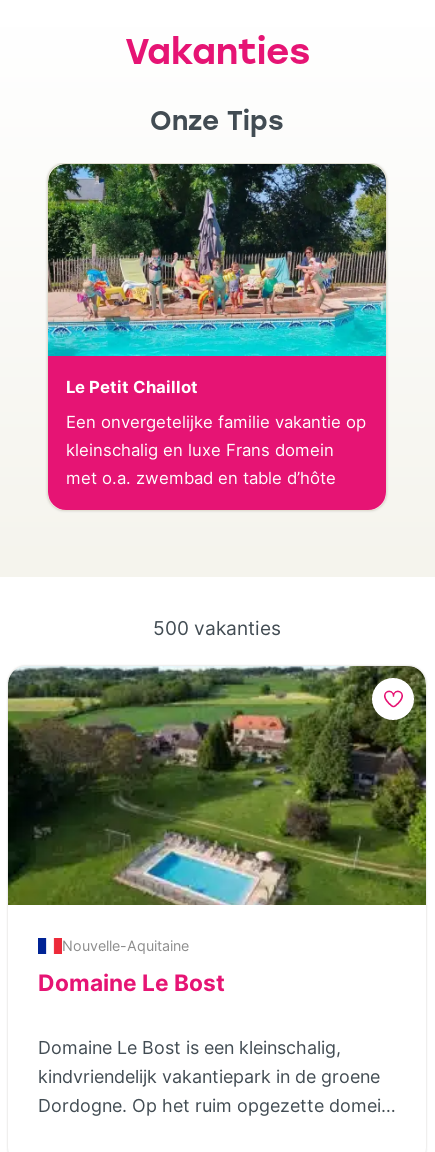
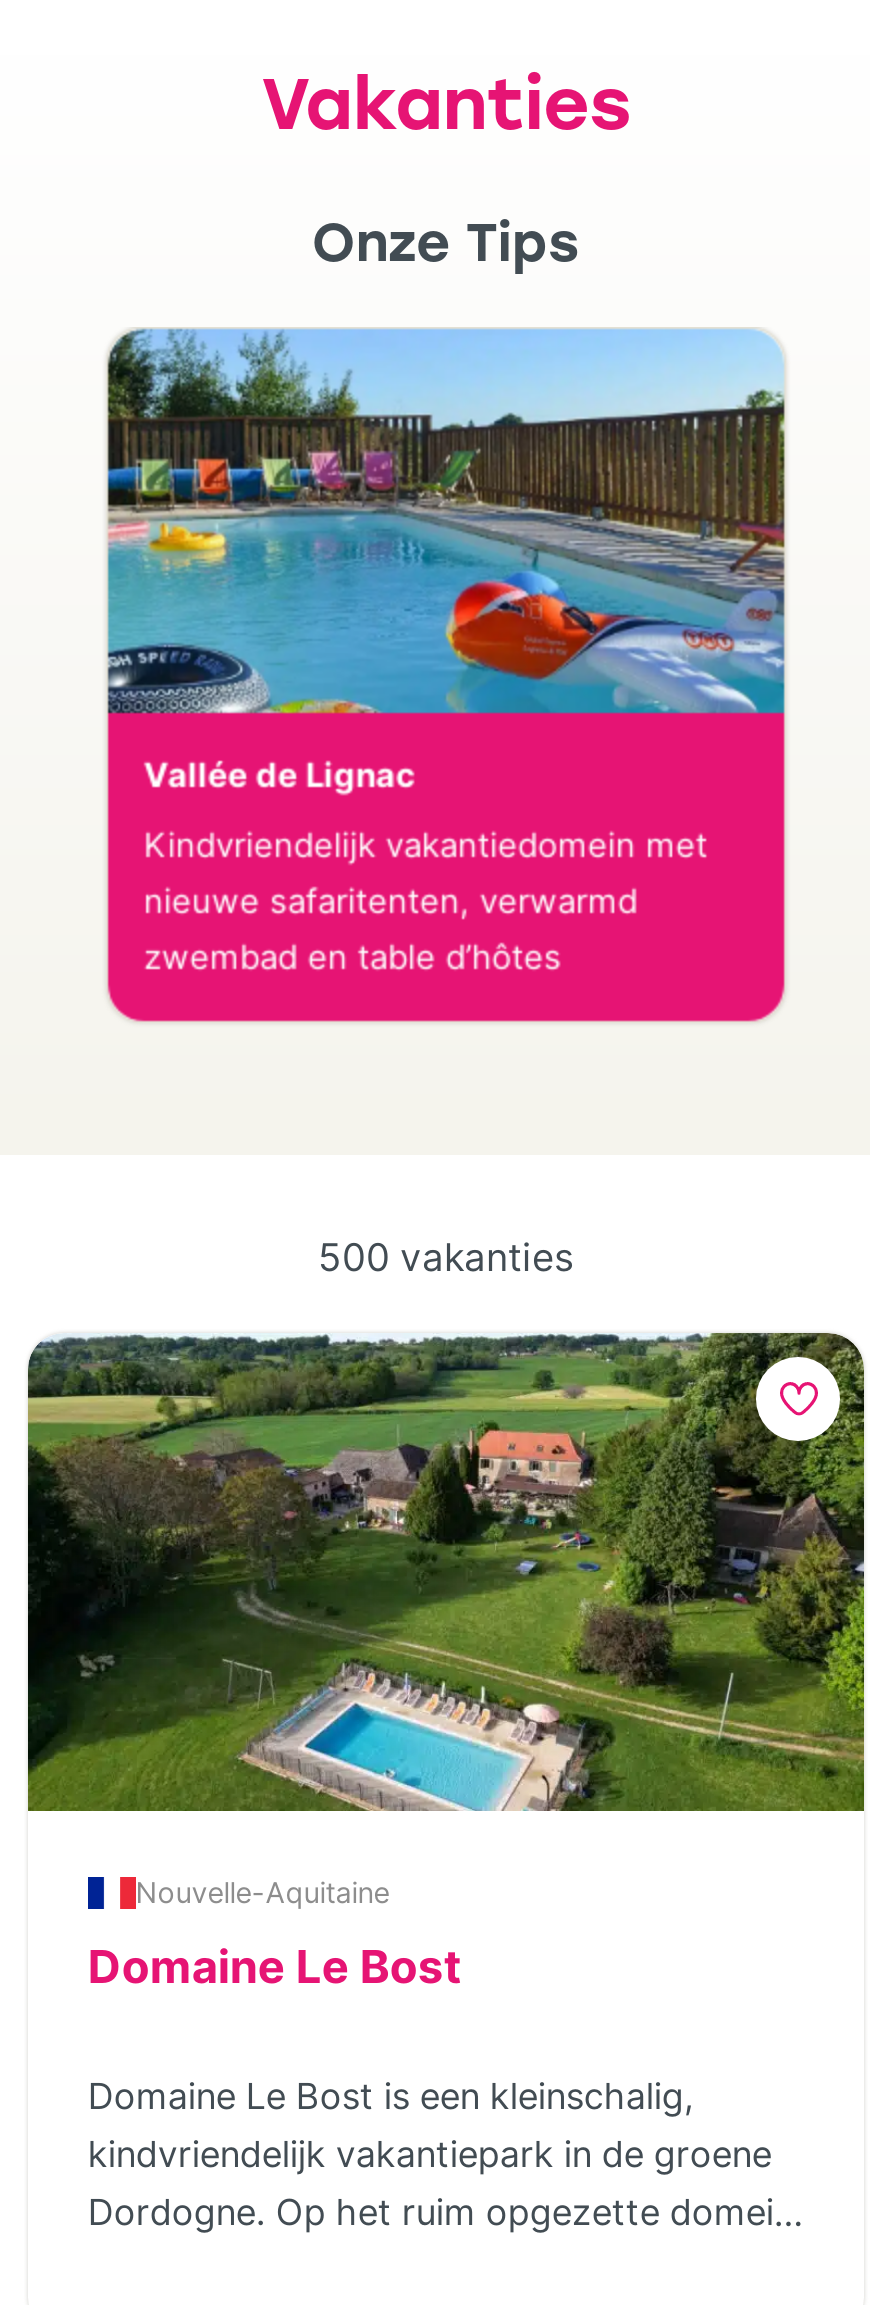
- [image]
- Le Petit Chaillot
+ [image]
+ Vallée de Lignac

- Een onvergetelijke familie vakantie op
- kleinschalig en luxe Frans domein
- met o.a. zwembad en table d’hôte
+ Kindvriendelijk vakantiedomein met
+ nieuwe safaritenten, verwarmd
+ zwembad en table d’hôtes
